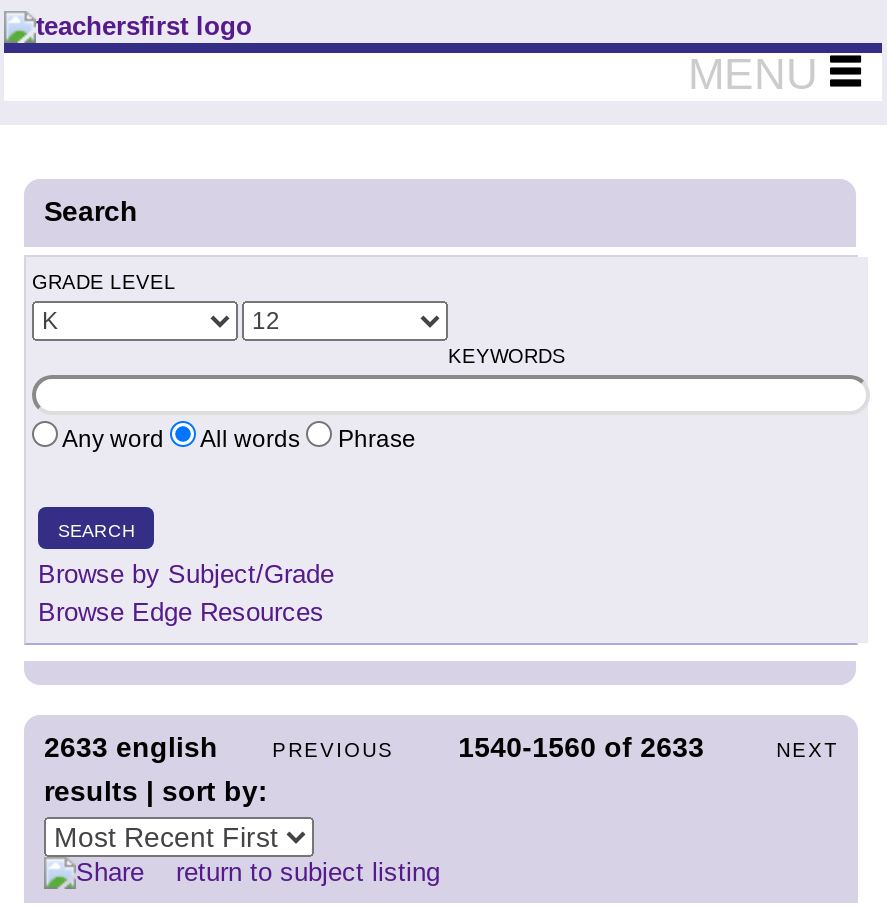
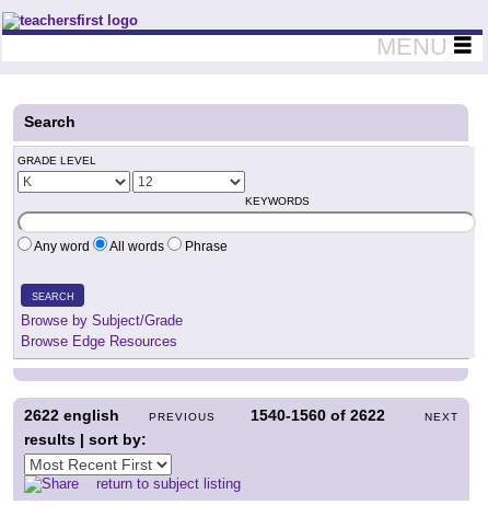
- 2633 english
+ 2622 english

- 1540-1560 of 2633
+ 1540-1560 of 2622
